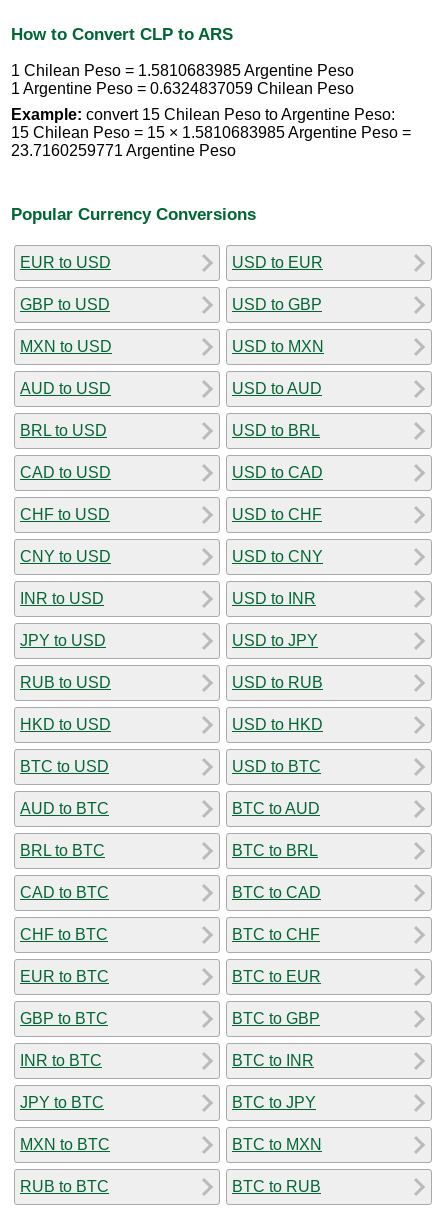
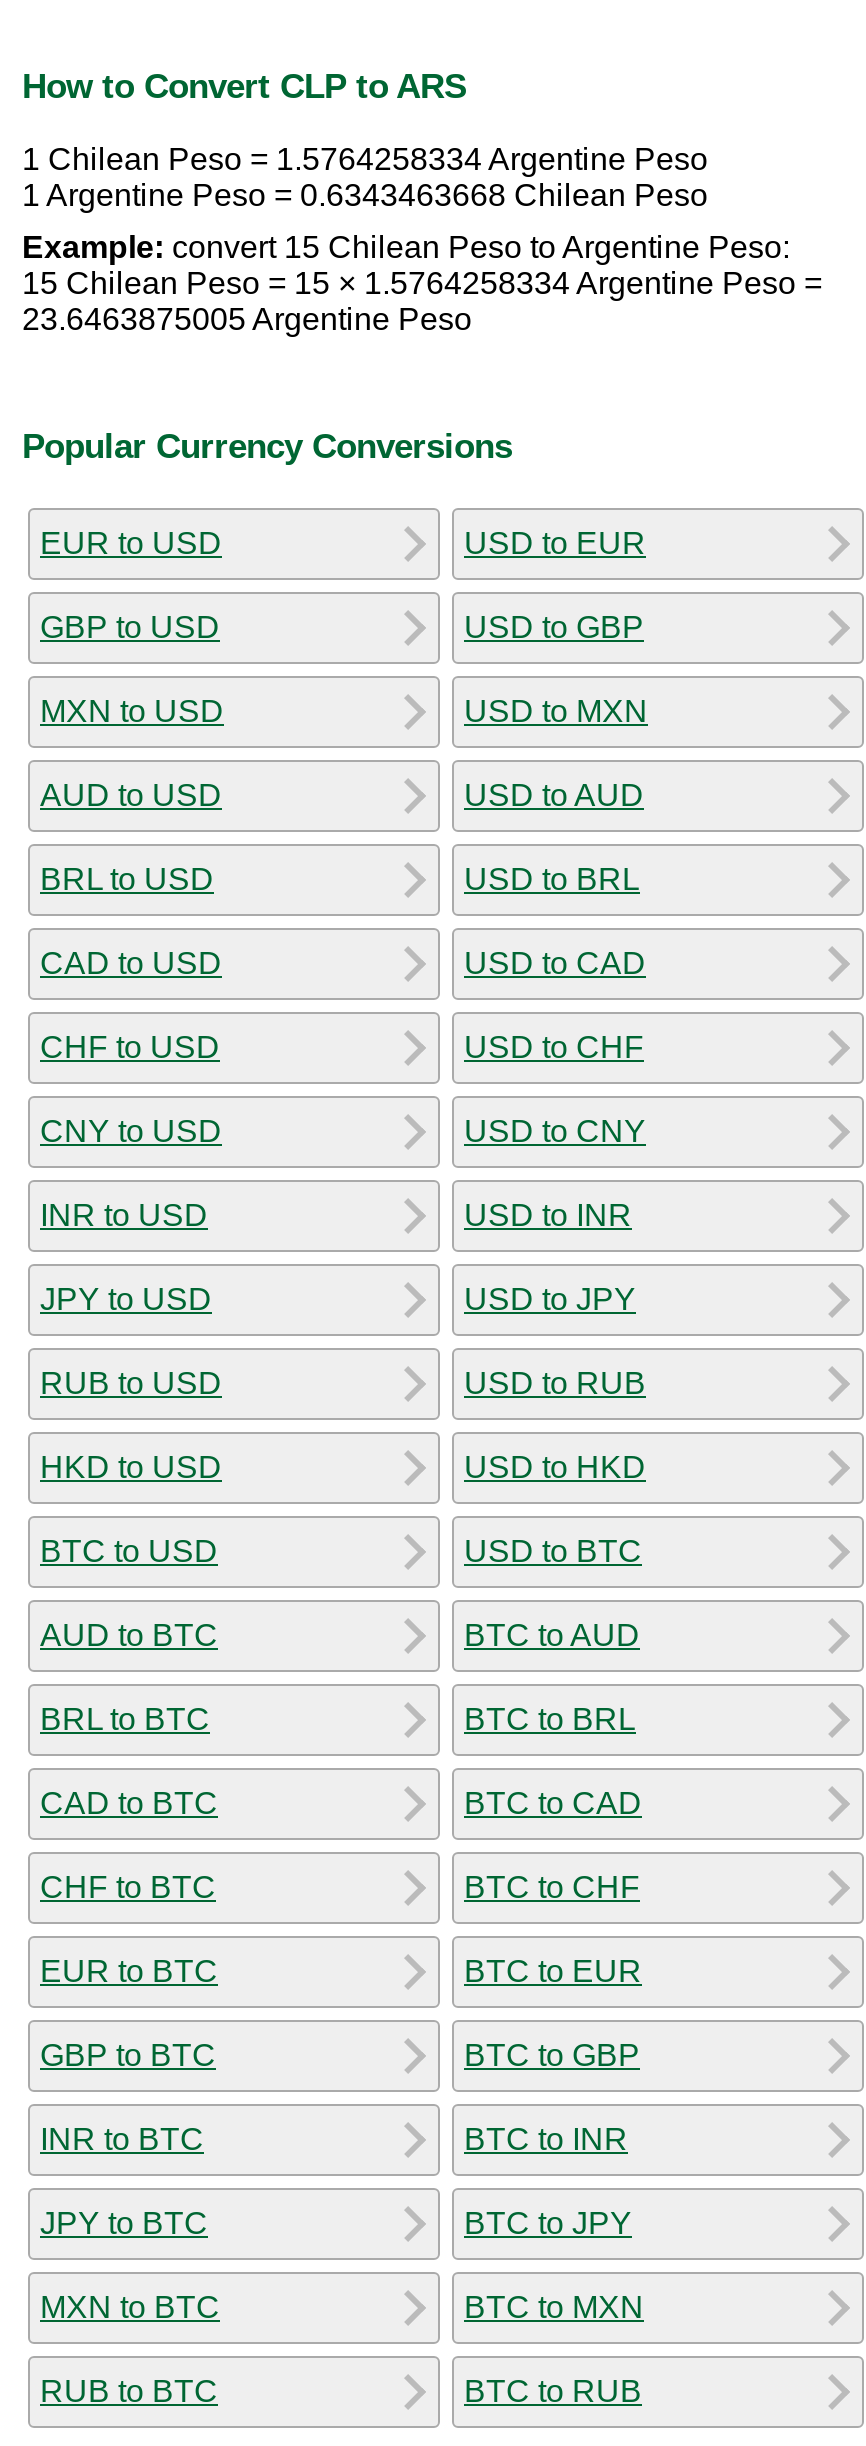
- 1 Chilean Peso = 1.5810683985 Argentine Peso
+ 1 Chilean Peso = 1.5764258334 Argentine Peso

- 1 Argentine Peso = 0.6324837059 Chilean Peso
+ 1 Argentine Peso = 0.6343463668 Chilean Peso

- 15 Chilean Peso = 15 × 1.5810683985 Argentine Peso =
+ 15 Chilean Peso = 15 × 1.5764258334 Argentine Peso =

- 23.7160259771 Argentine Peso
+ 23.6463875005 Argentine Peso
